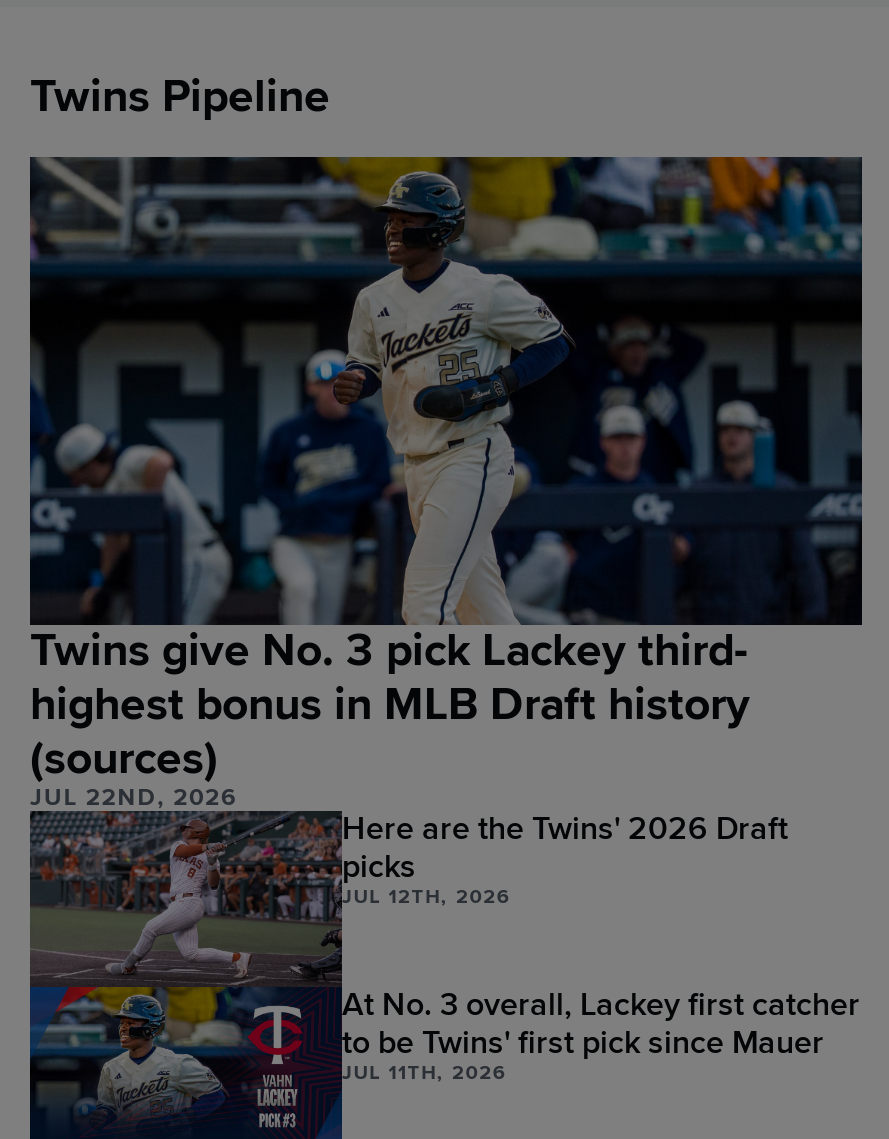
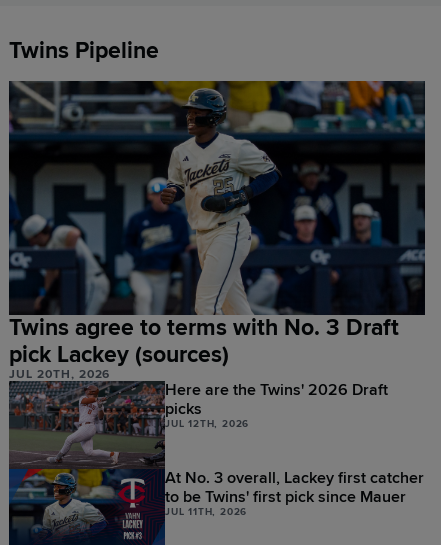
- Twins give No. 3 pick Lackey third-
- highest bonus in MLB Draft history
- (sources)
- JUL 22ND, 2026
+ Twins agree to terms with No. 3 Draft
+ pick Lackey (sources)
+ JUL 20TH, 2026
